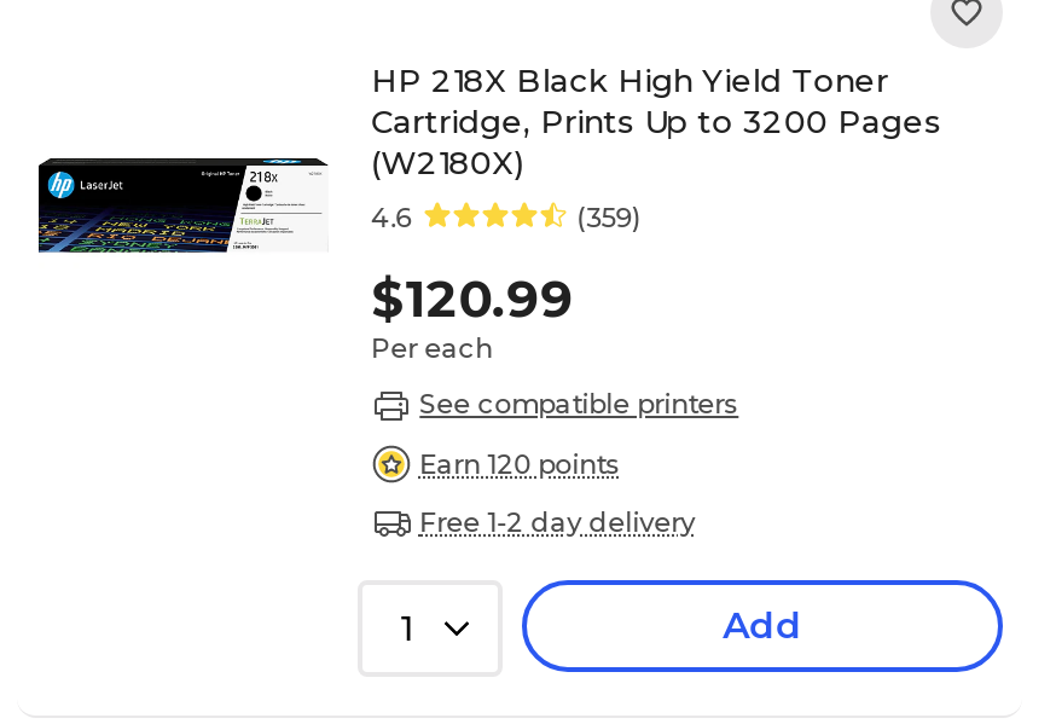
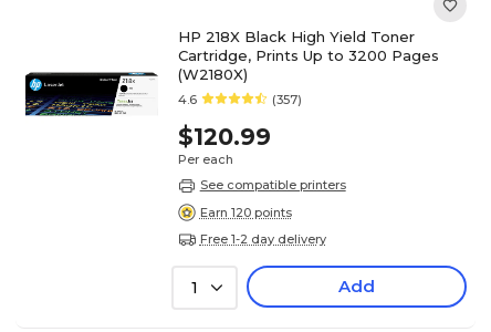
- (359)
+ (357)
